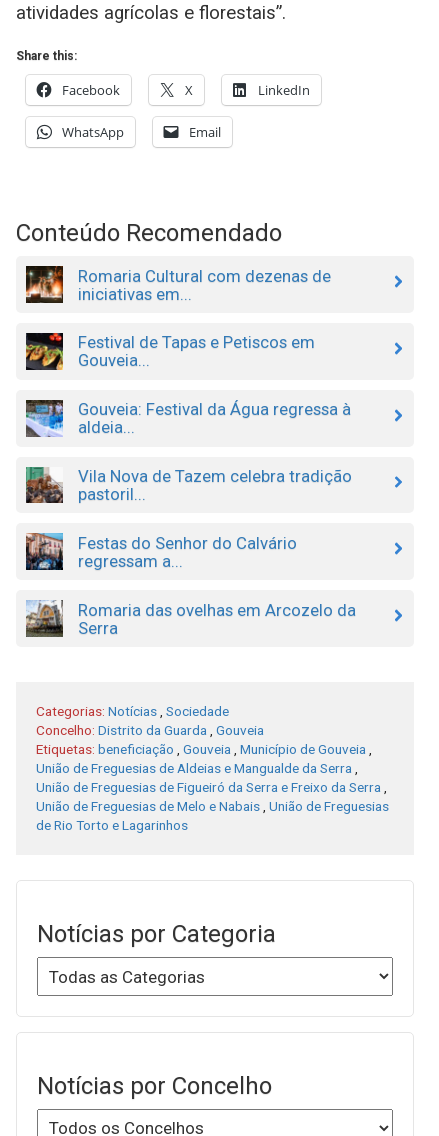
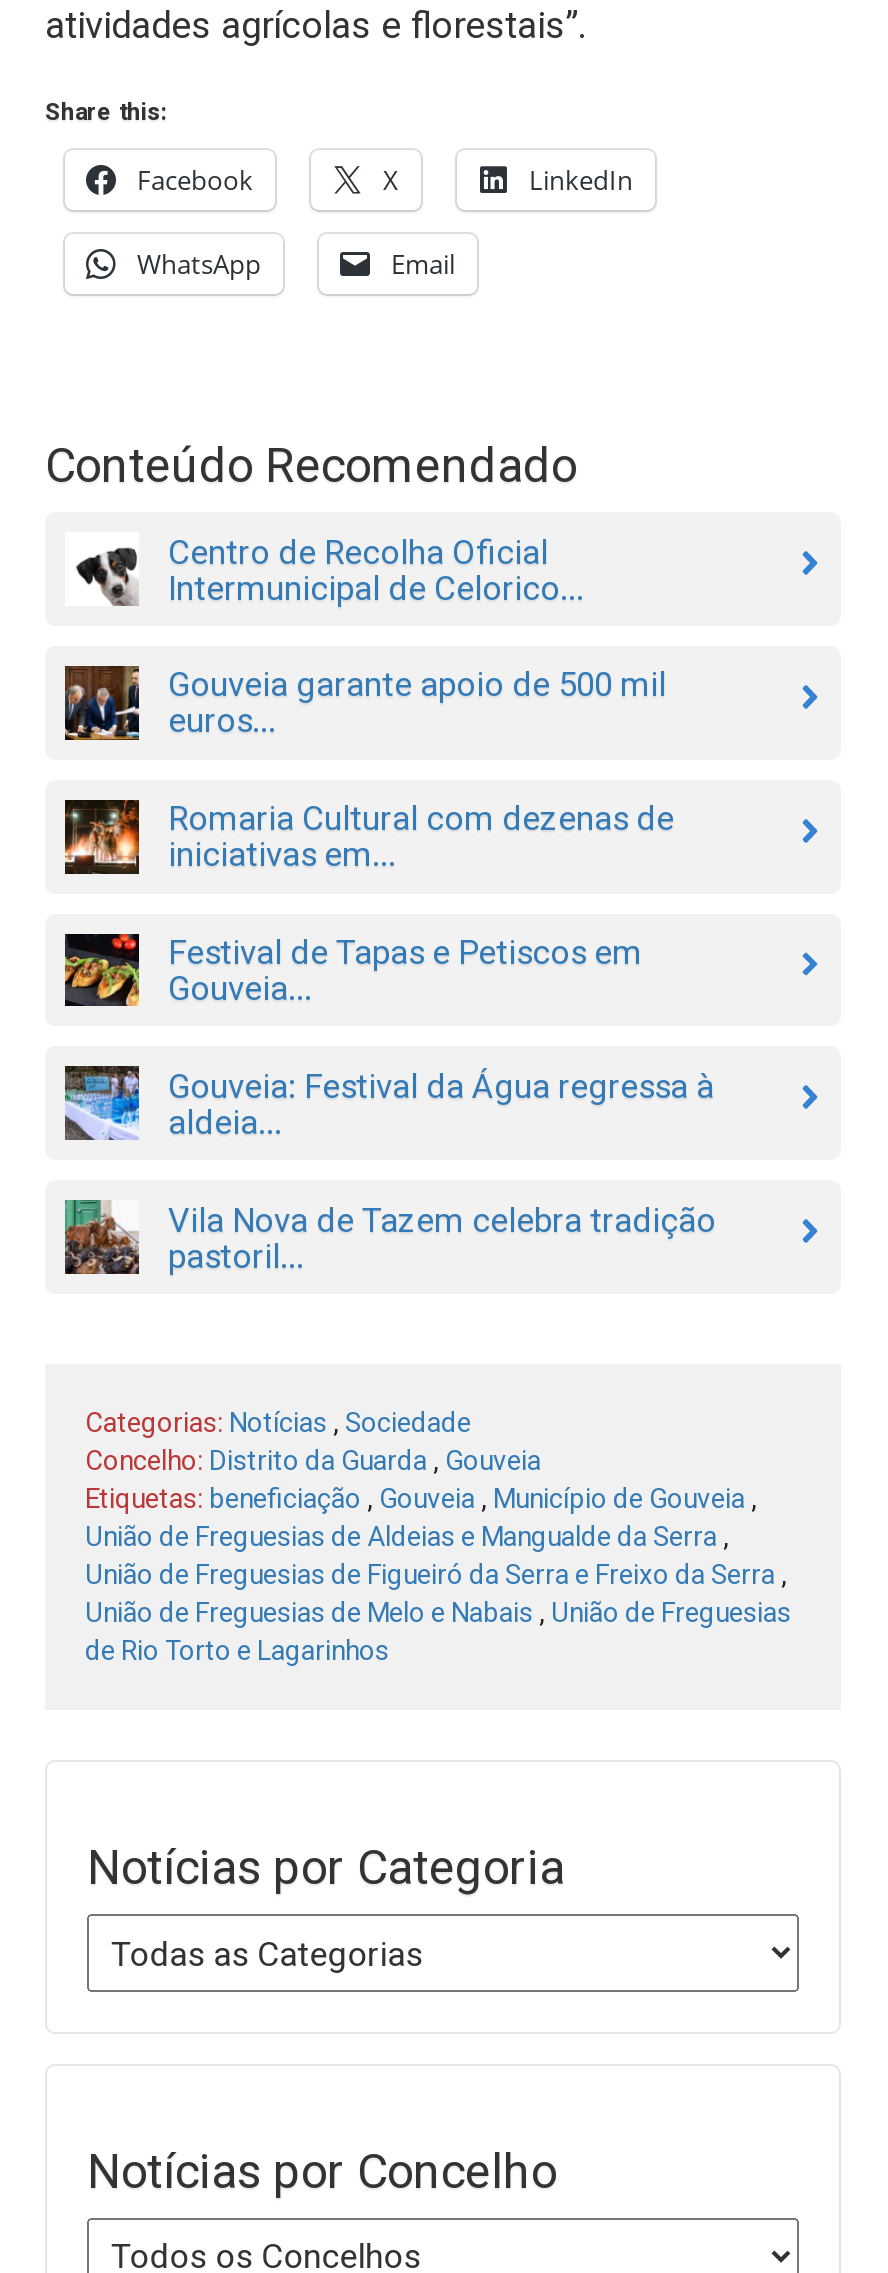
+ [image]

+ [image]
+ Centro de Recolha Oficial
+ Intermunicipal de Celorico...
+ Gouveia garante apoio de 500 mil
+ euros...

moved down: [image] | Romaria Cultural com dezenas de | iniciativas em... | ... | Vila Nova de Tazem celebra tradição | pastoril...

- [image]
- Festas do Senhor do Calvário
- regressam a...
- Romaria das ovelhas em Arcozelo da
- Serra

- [image]
